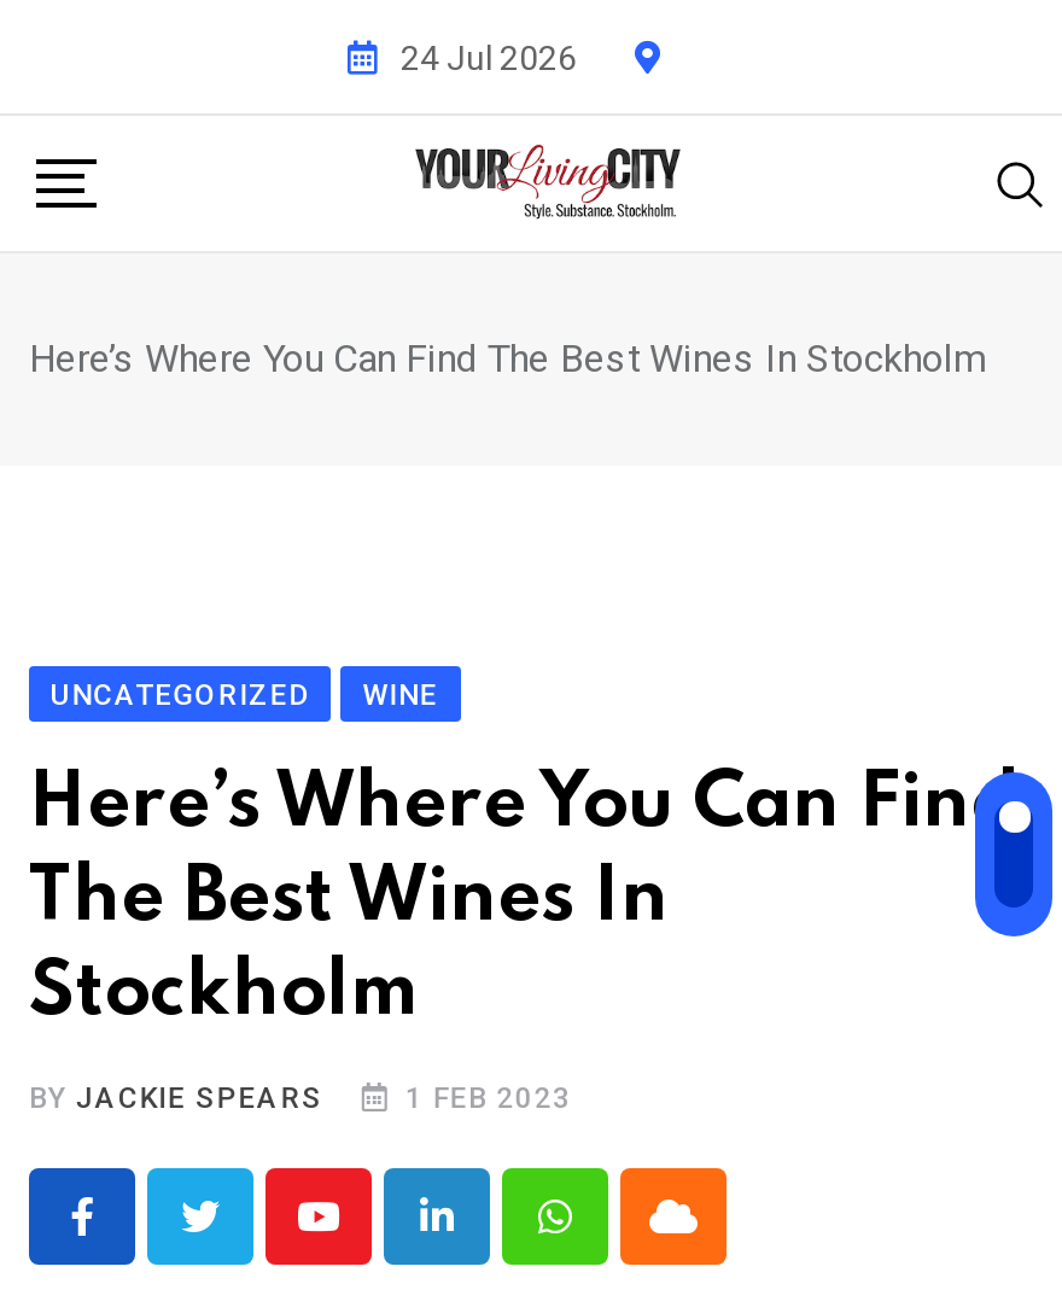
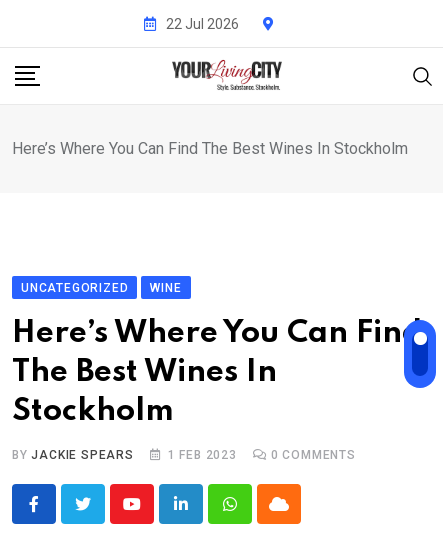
- 24 Jul 2026
+ 22 Jul 2026

+ 0 COMMENTS
